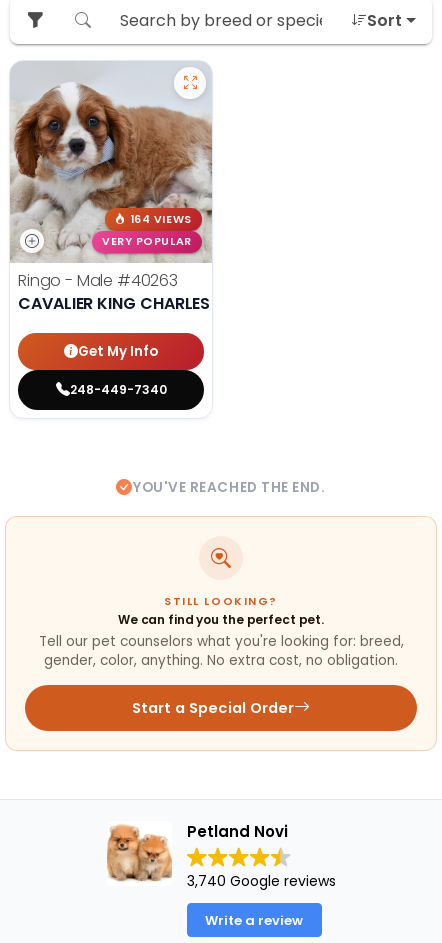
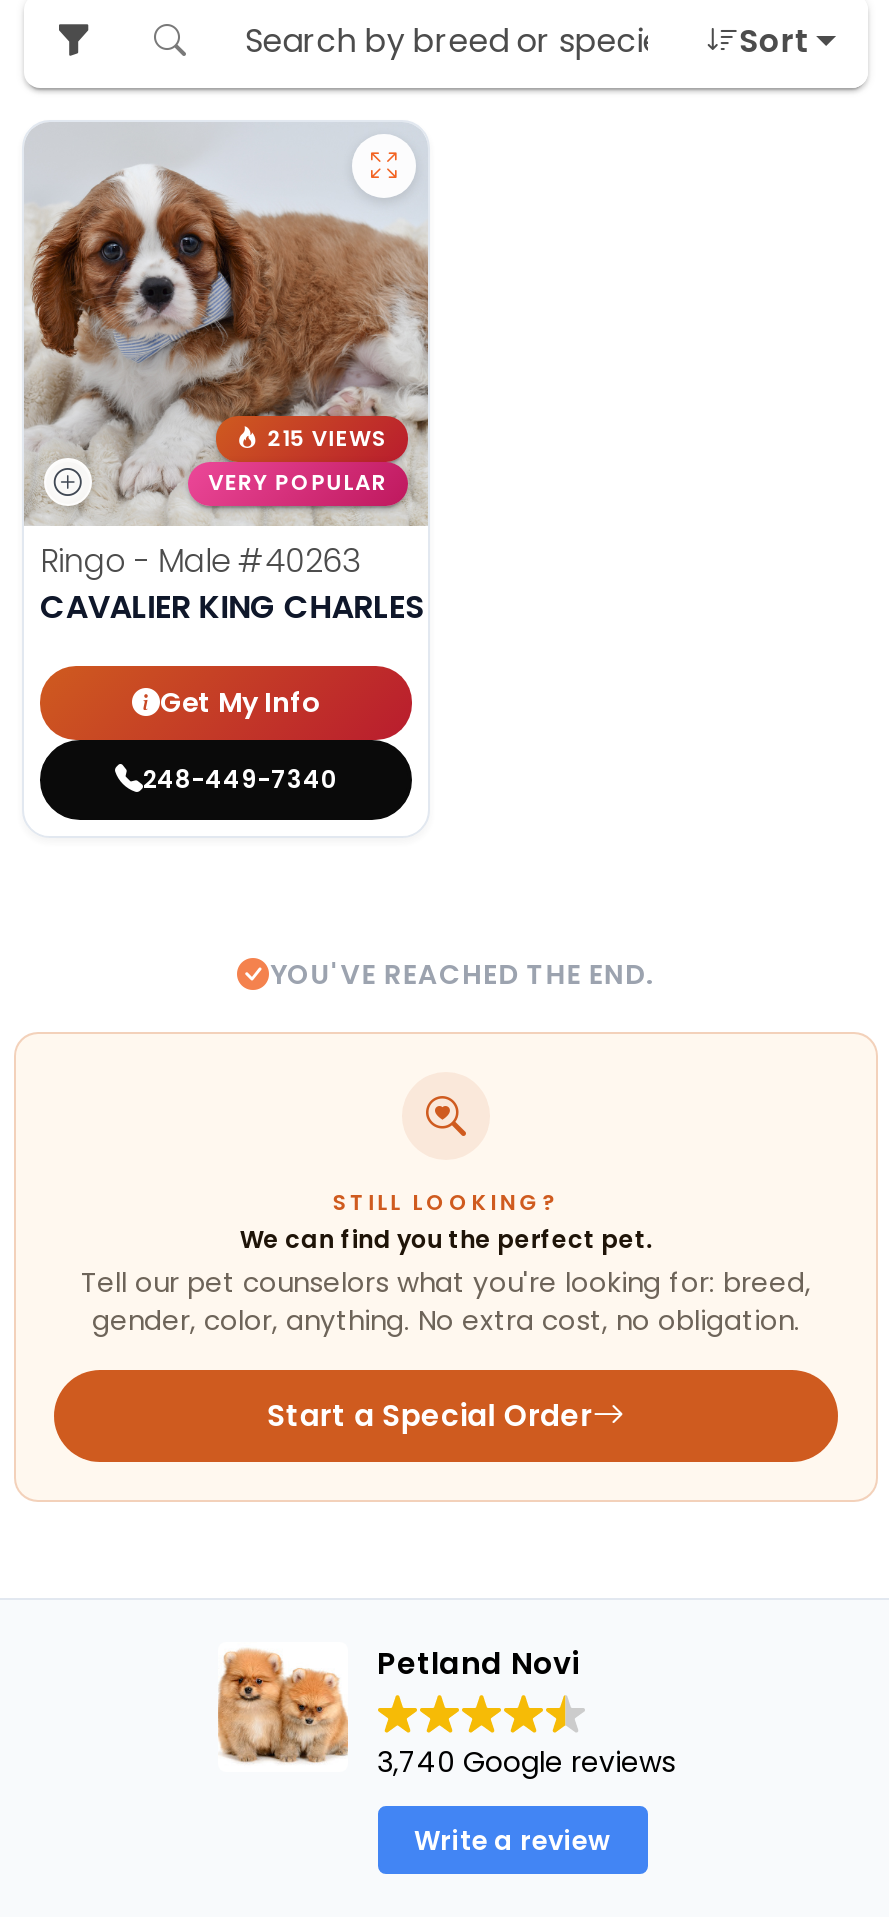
- 164 VIEWS
+ 215 VIEWS
